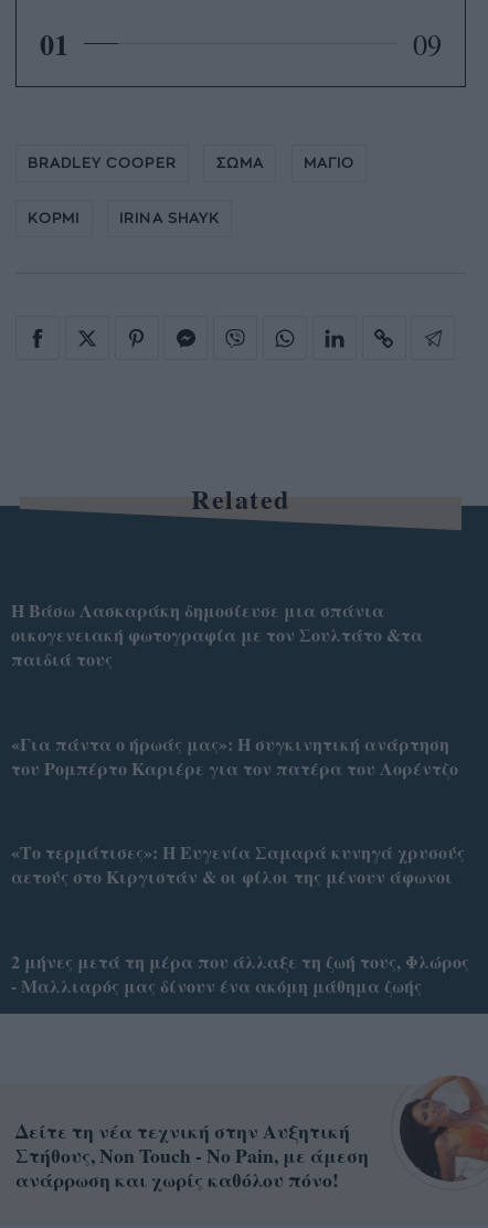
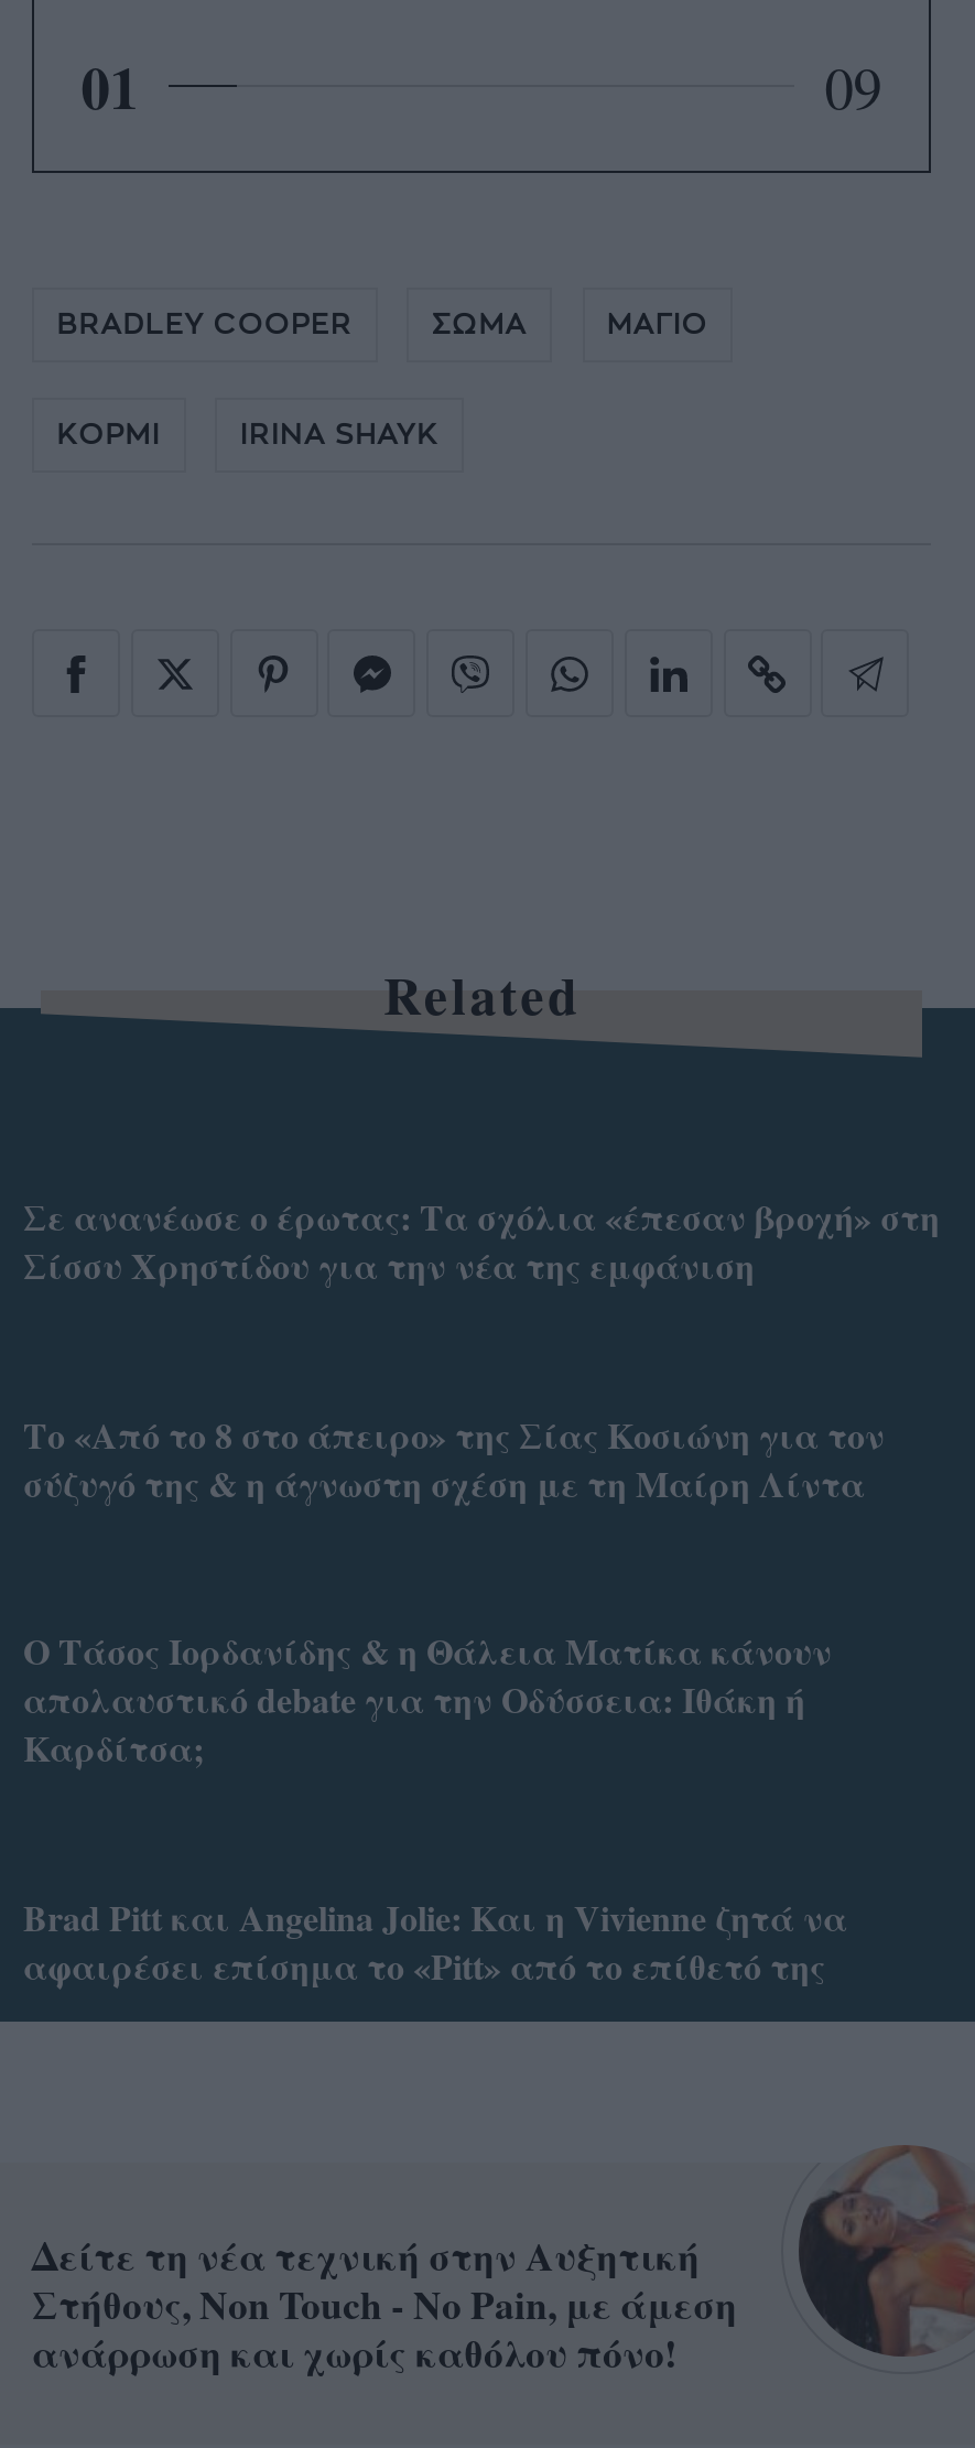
- Η Βάσω Λασκαράκη δημοσίευσε μια σπάνια
- οικογενειακή φωτογραφία με τον Σουλτάτο &τα
- παιδιά τους
+ Σε ανανέωσε ο έρωτας: Τα σχόλια «έπεσαν βροχή» στη
+ Σίσσυ Χρηστίδου για την νέα της εμφάνιση

- «Για πάντα ο ήρωάς μας»: Η συγκινητική ανάρτηση
- του Ρομπέρτο Καριέρε για τον πατέρα του Λορέντζο
+ Το «Από το 8 στο άπειρο» της Σίας Κοσιώνη για τον
+ σύζυγό της & η άγνωστη σχέση με τη Μαίρη Λίντα

- «Το τερμάτισες»: Η Ευγενία Σαμαρά κυνηγά χρυσούς
- αετούς στο Κιργιστάν & οι φίλοι της μένουν άφωνοι
+ Ο Τάσος Ιορδανίδης & η Θάλεια Ματίκα κάνουν
+ απολαυστικό debate για την Οδύσσεια: Ιθάκη ή
+ Καρδίτσα;

- 2 μήνες μετά τη μέρα που άλλαξε τη ζωή τους, Φλώρος
- - Μαλλιαρός μας δίνουν ένα ακόμη μάθημα ζωής
+ Brad Pitt και Angelina Jolie: Και η Vivienne ζητά να
+ αφαιρέσει επίσημα το «Pitt» από το επίθετό της
